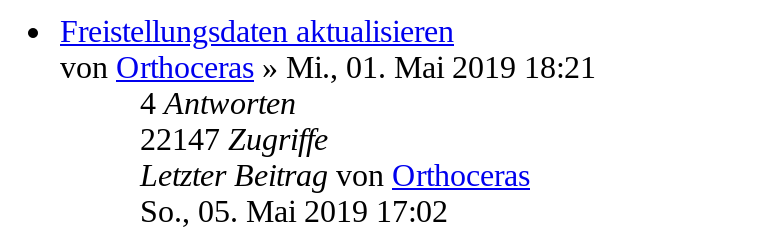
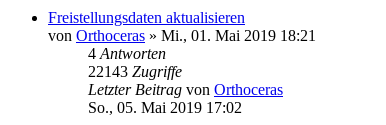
- 22147 Zugriffe
+ 22143 Zugriffe
